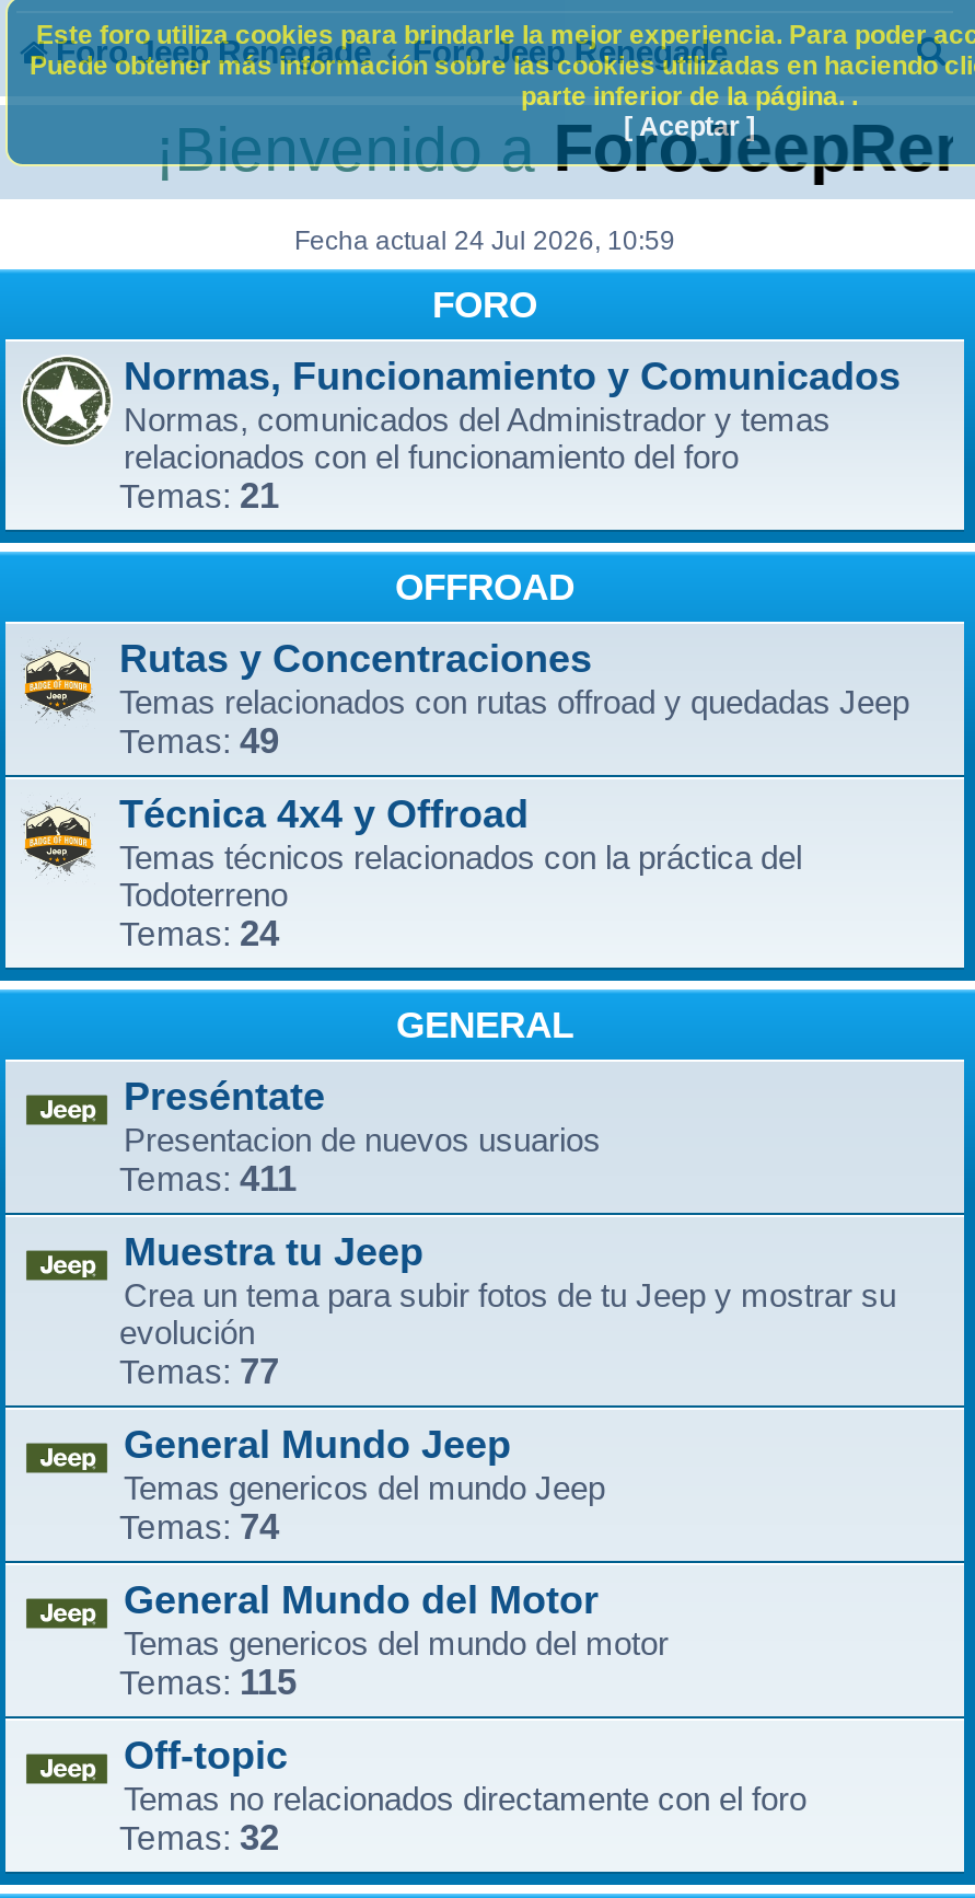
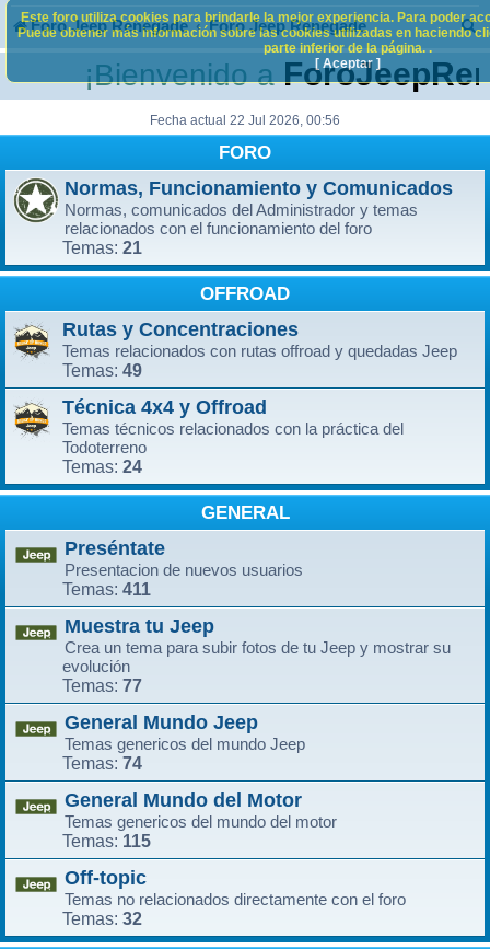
- Fecha actual 24 Jul 2026, 10:59
+ Fecha actual 22 Jul 2026, 00:56
